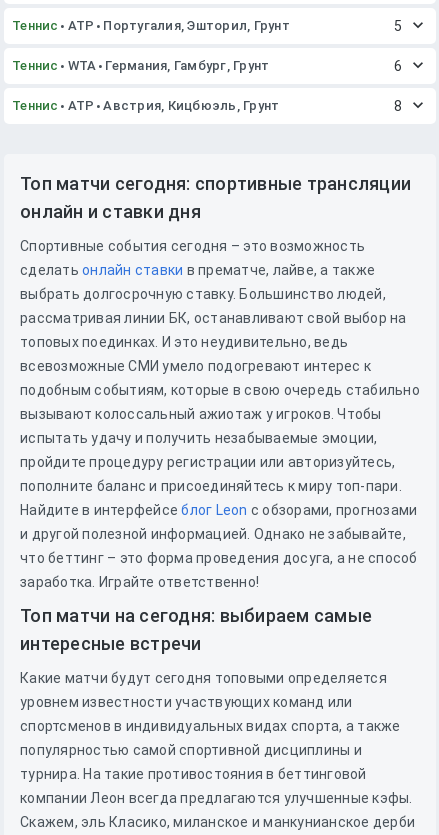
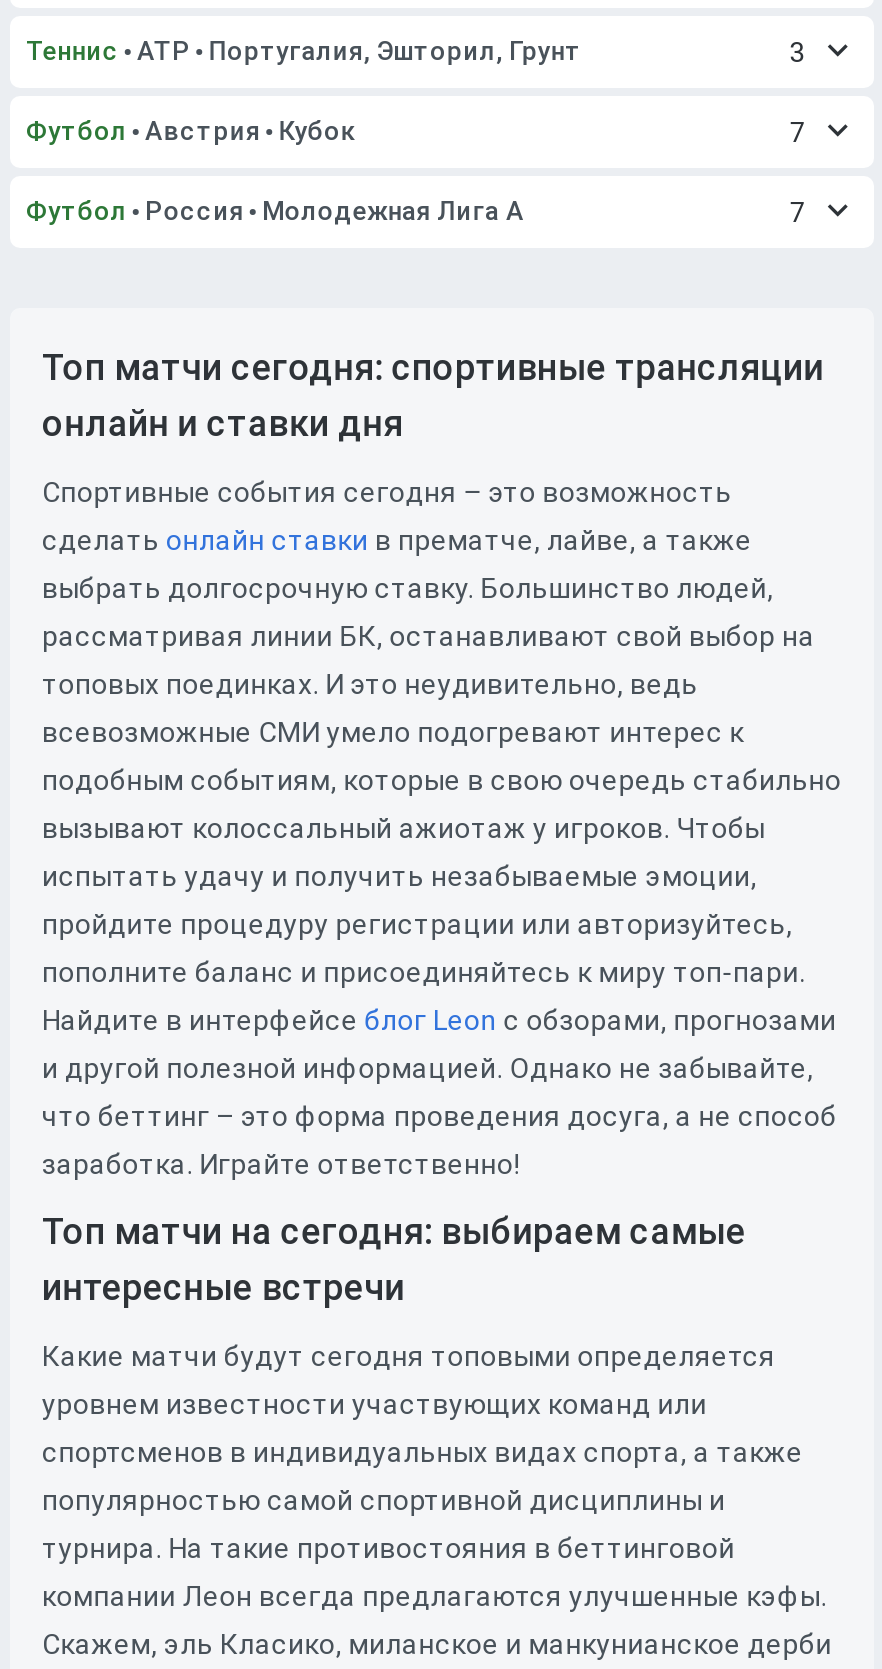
- 5
+ 3

- Теннис WTA Германия, Гамбург, Грунт
- 6
+ Футбол Австрия Кубок
+ 7

- Теннис ATP Австрия, Кицбюэль, Грунт
- 8
+ Футбол Россия Молодежная Лига А
+ 7
